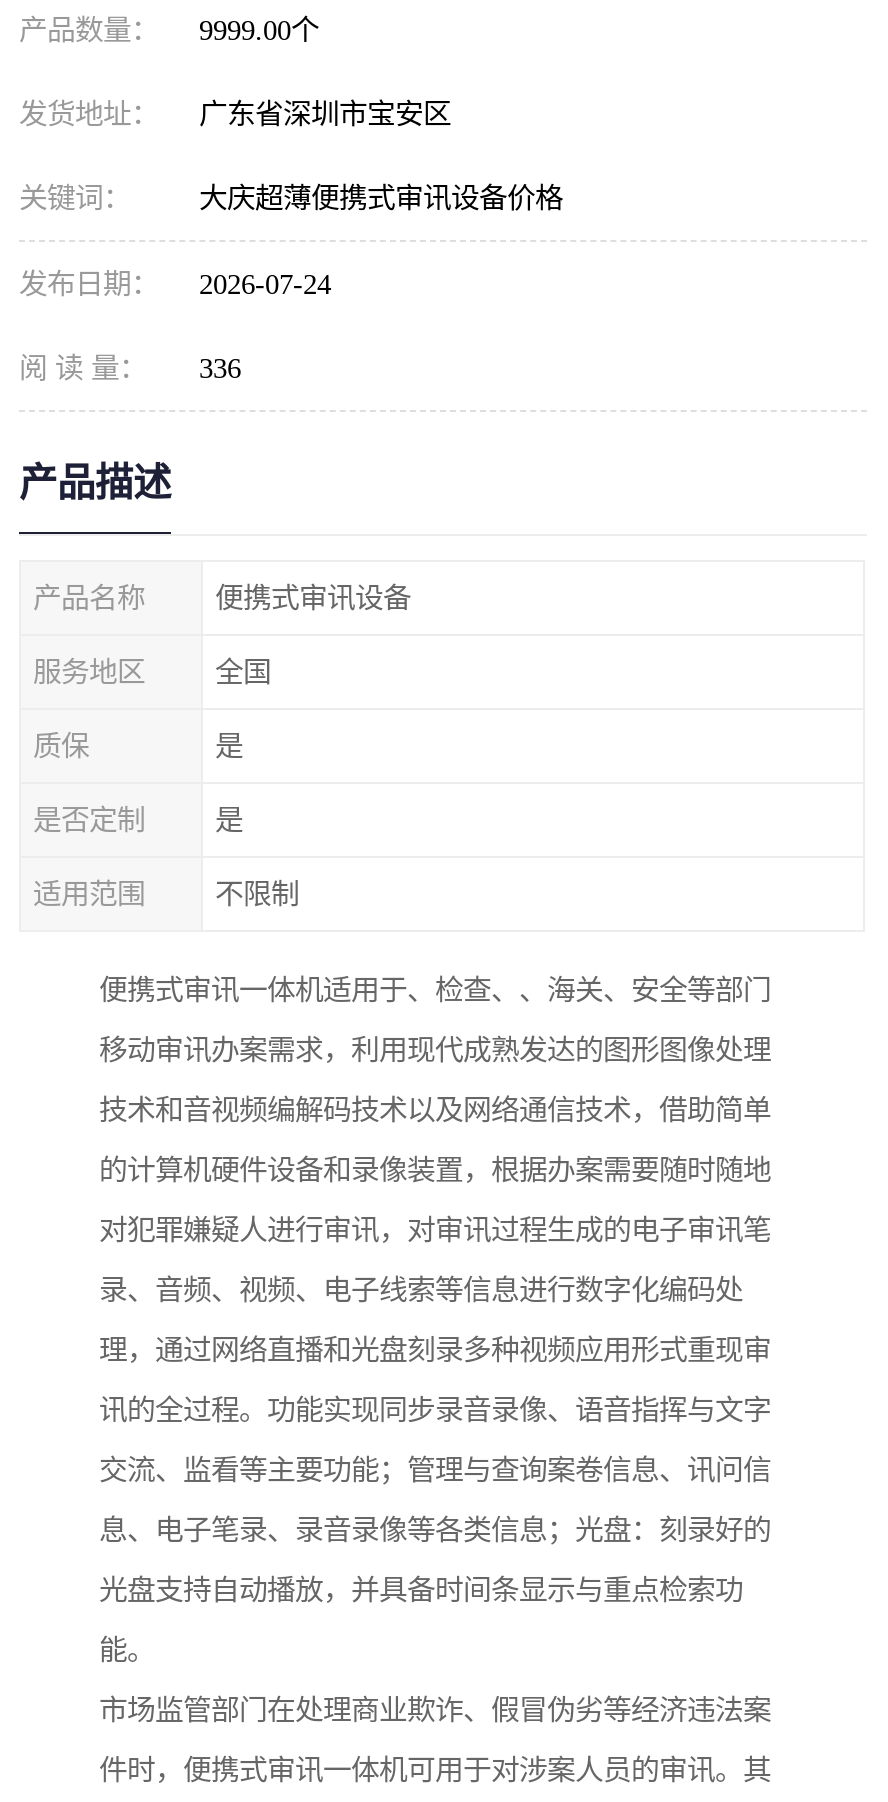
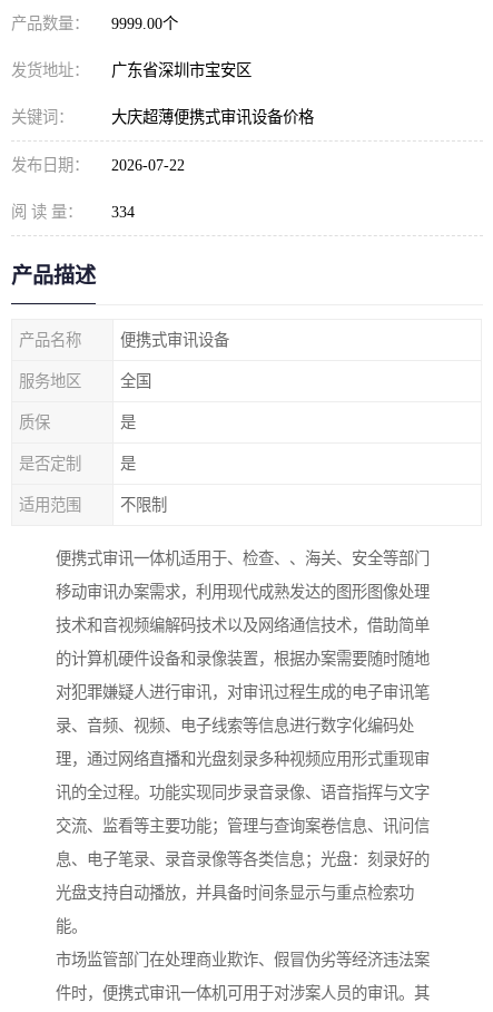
- 发布日期： 2026-07-24
+ 发布日期： 2026-07-22

- 阅 读 量： 336
+ 阅 读 量： 334
